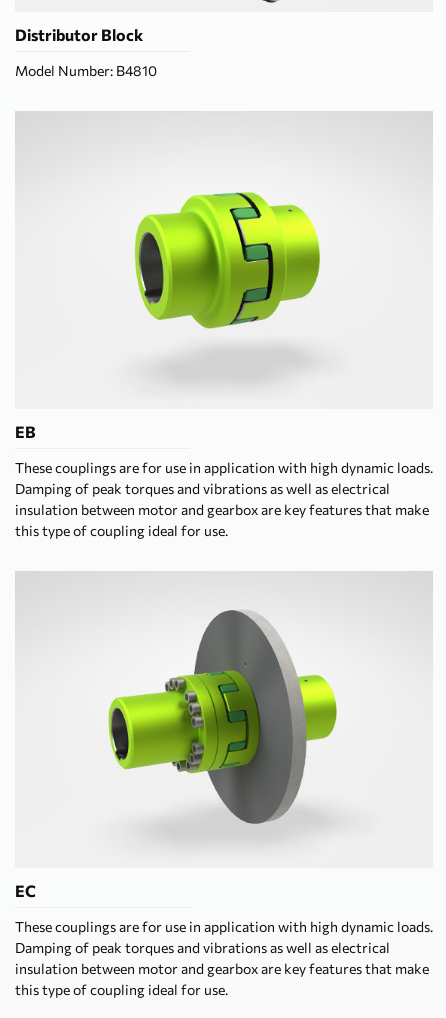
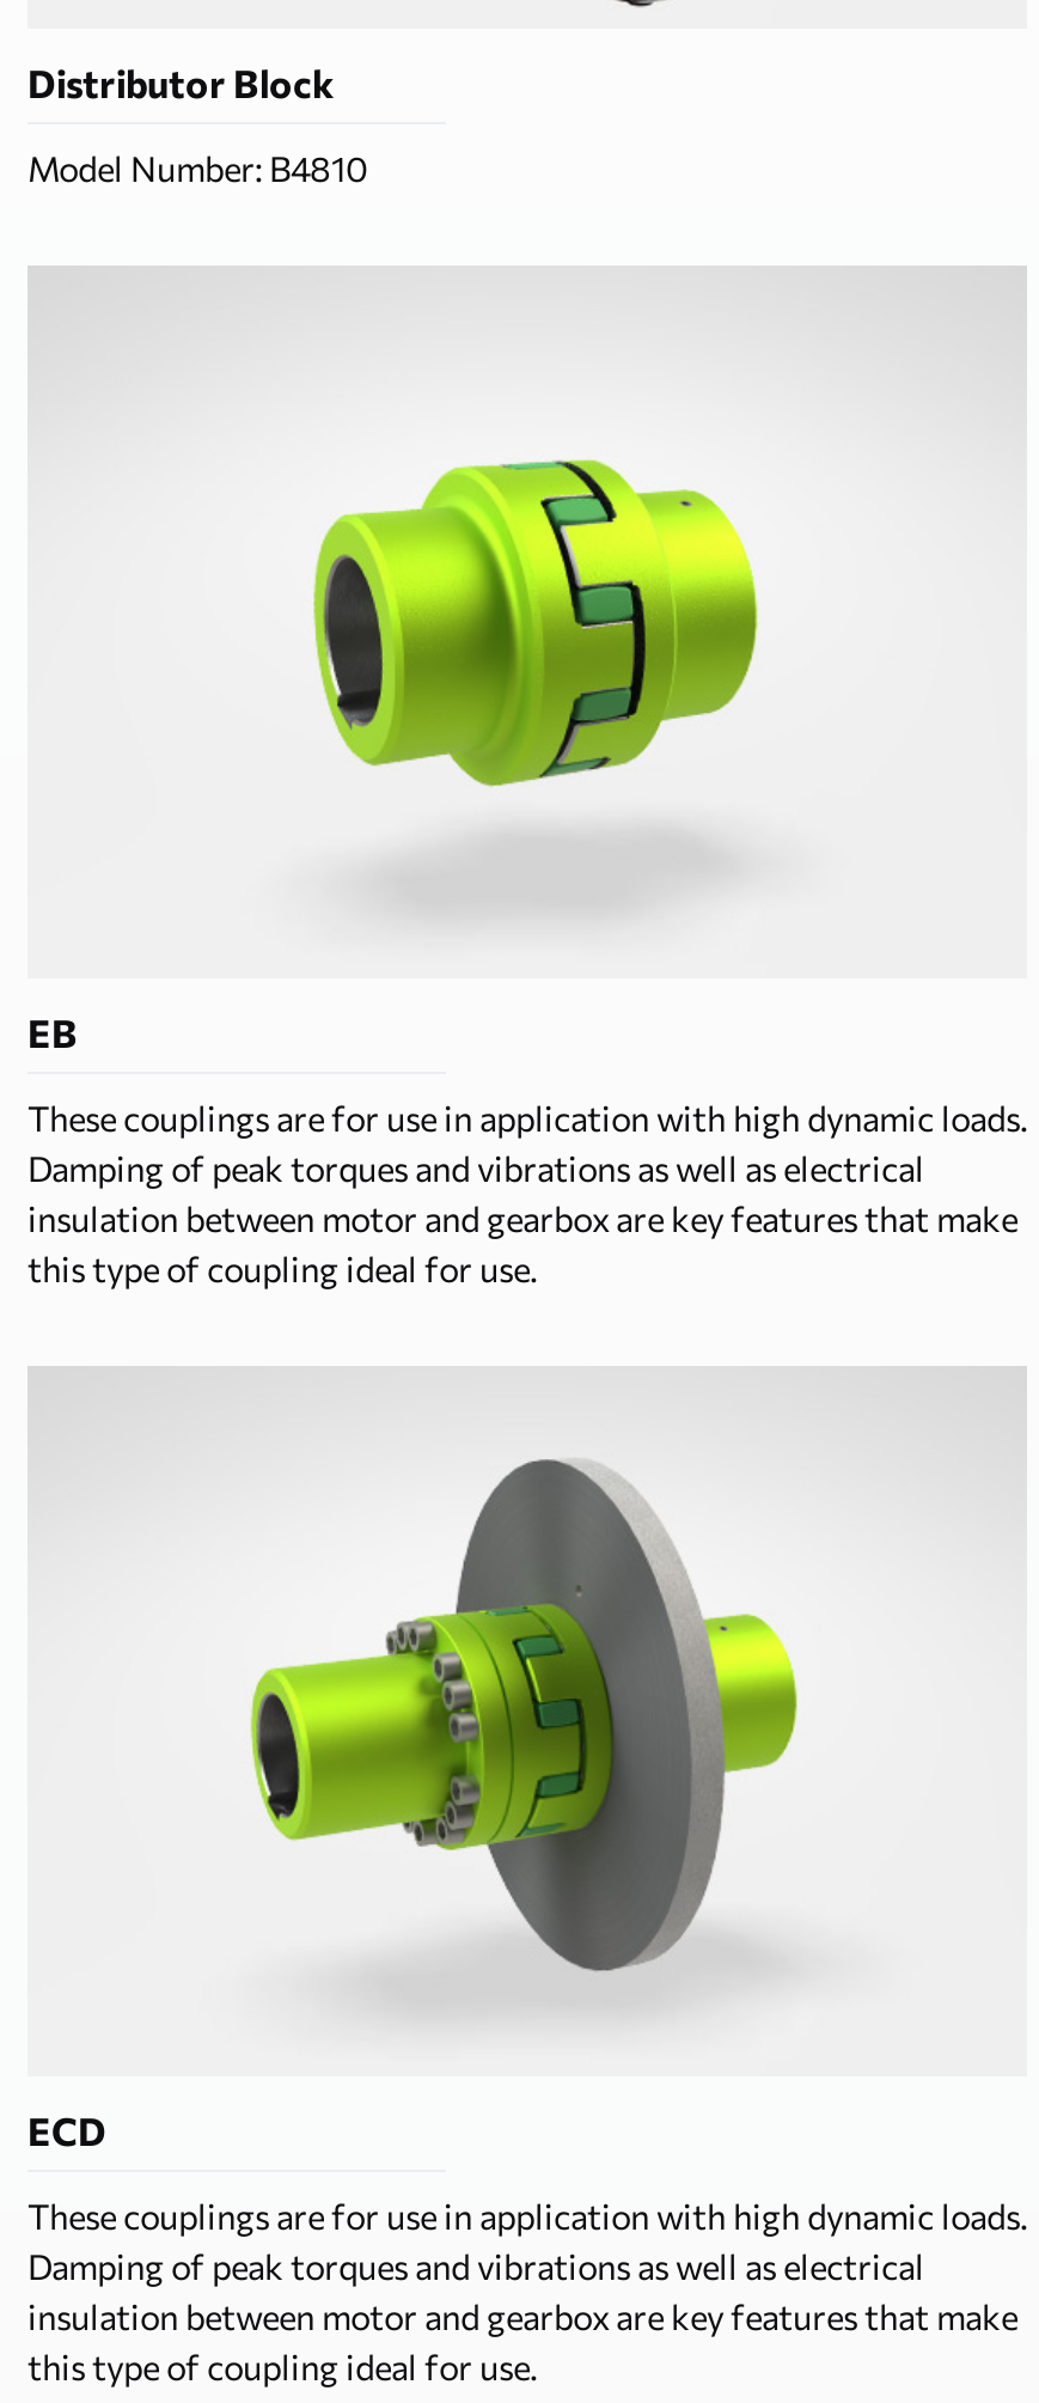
- EC
+ ECD
